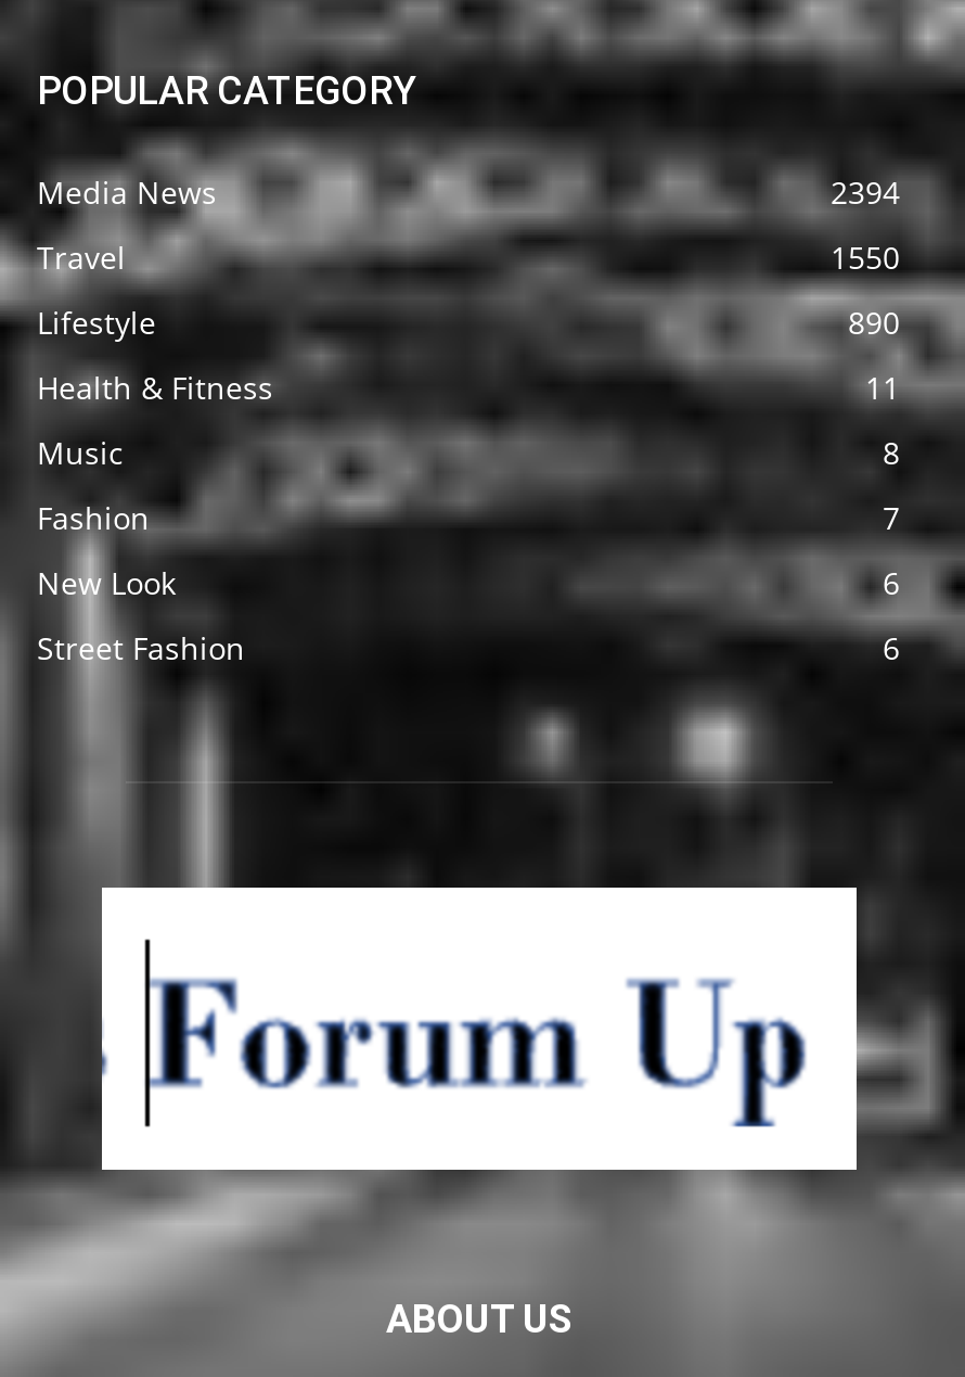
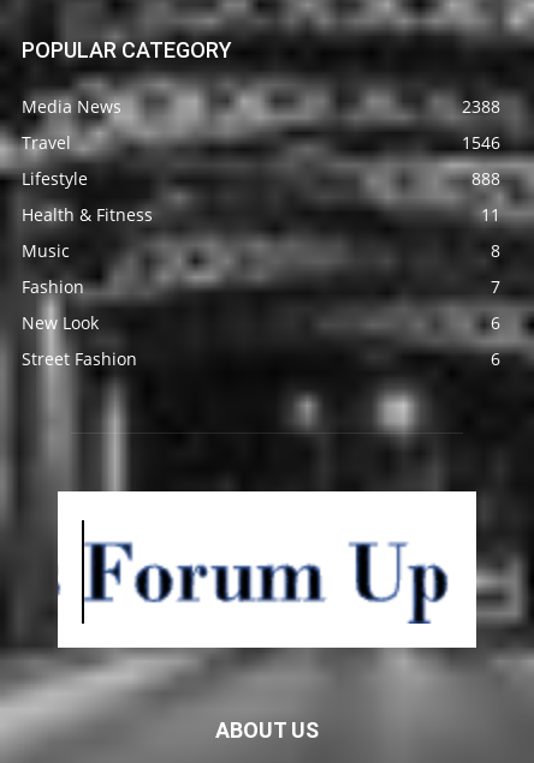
- 2394
+ 2388

- 1550
+ 1546

- 890
+ 888
